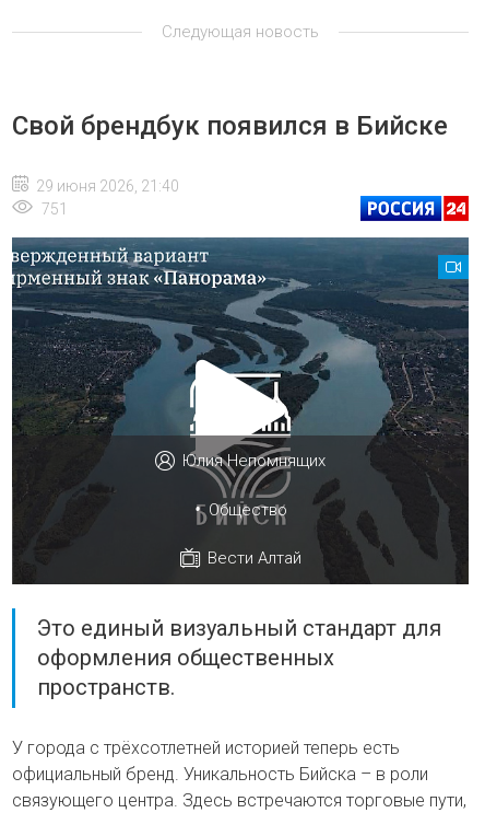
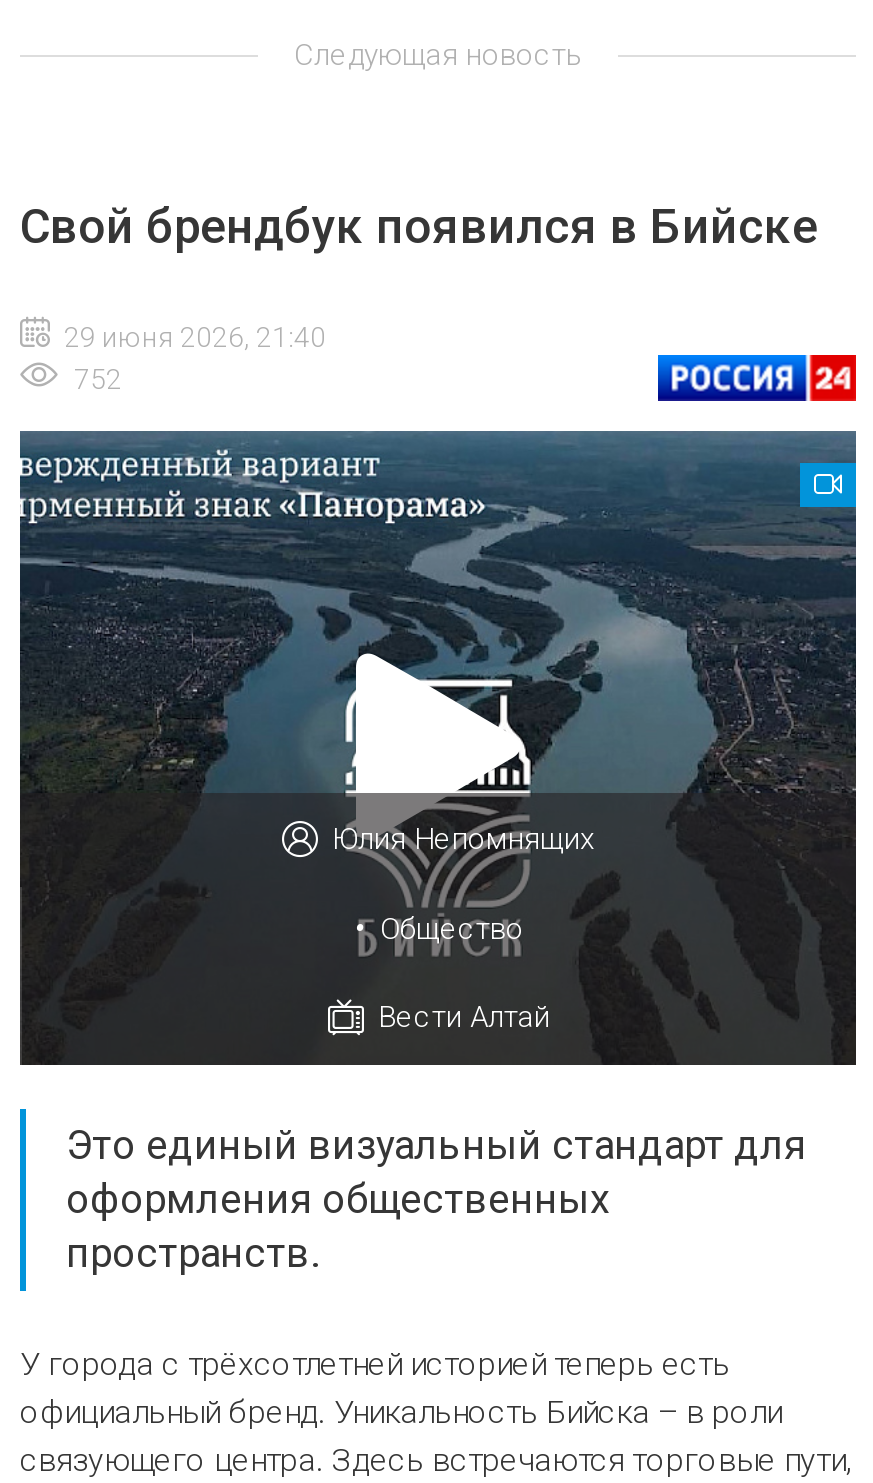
- 751
+ 752
